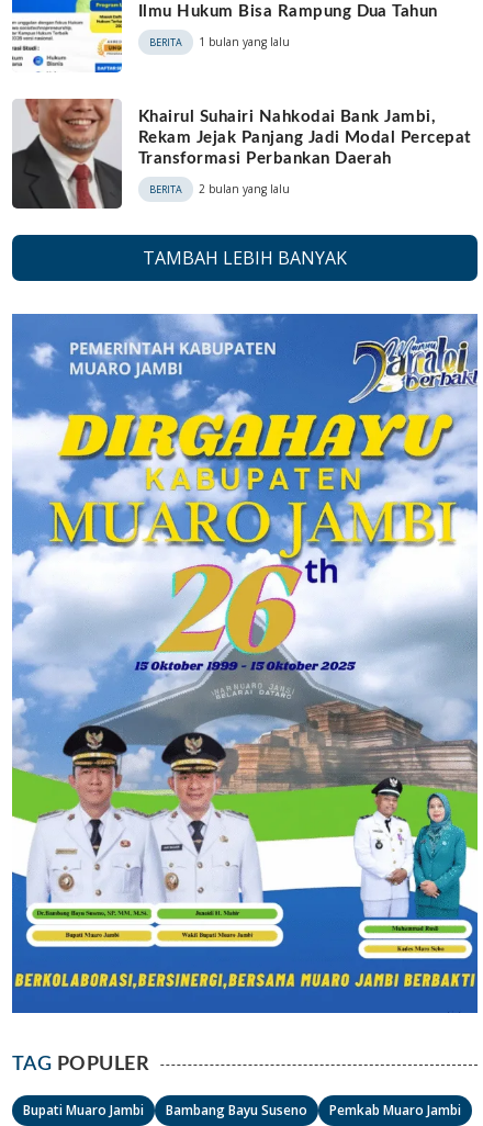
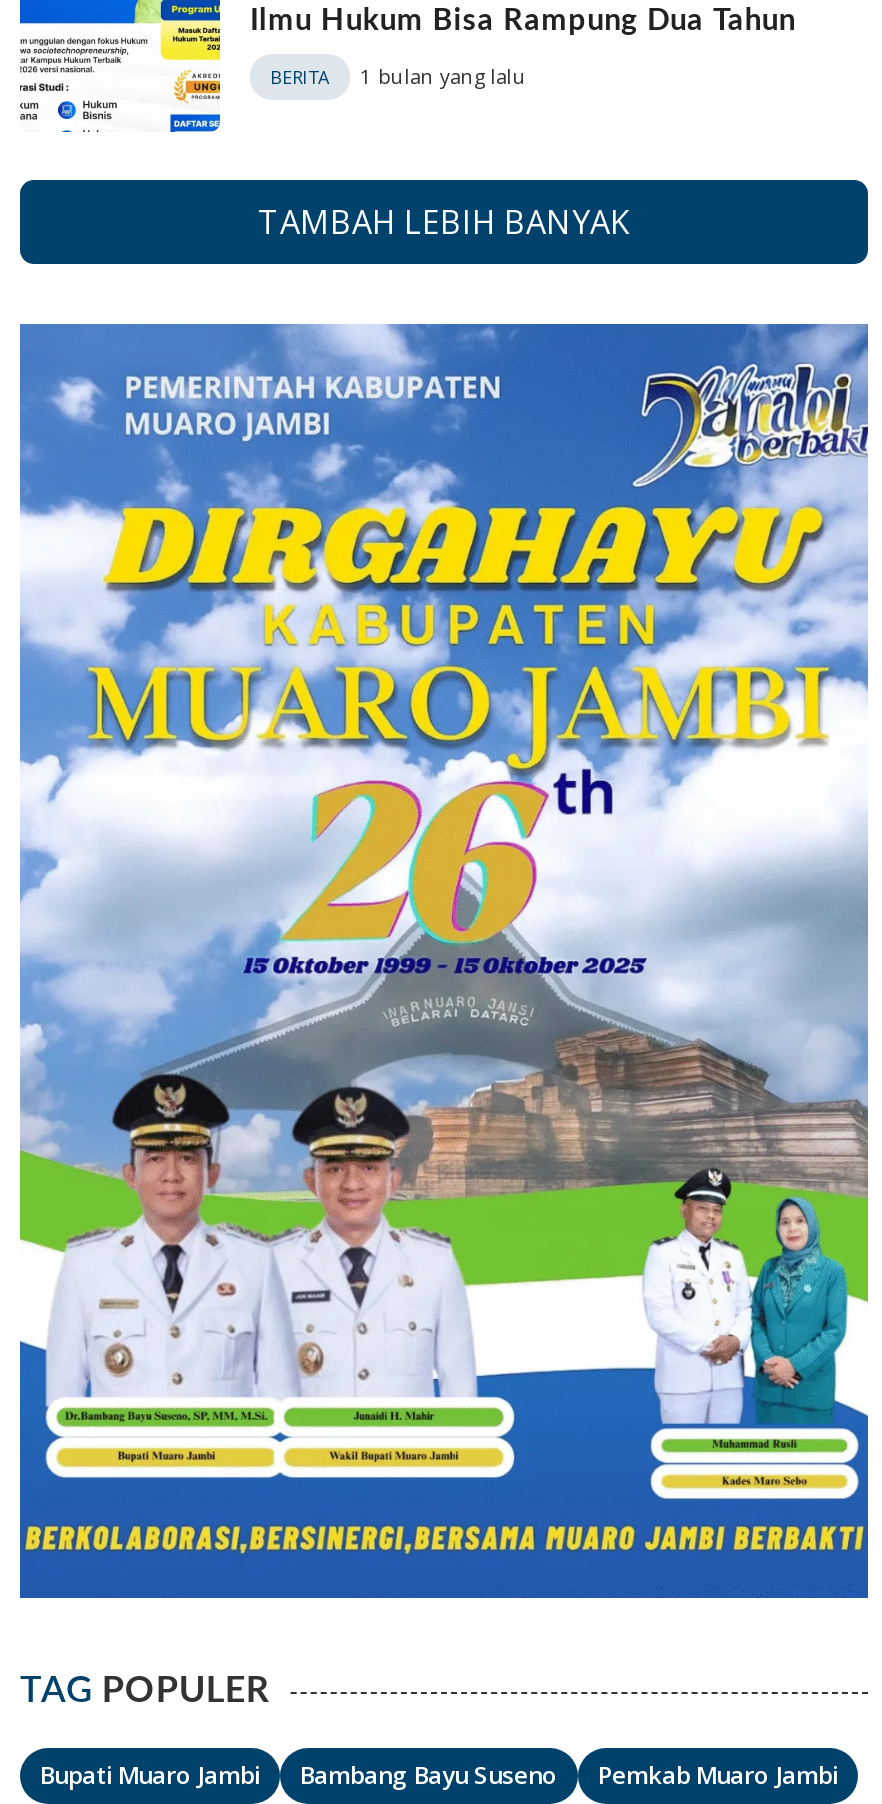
- [image]
- Khairul Suhairi Nahkodai Bank Jambi,
- Rekam Jejak Panjang Jadi Modal Percepat
- Transformasi Perbankan Daerah
- BERITA
- 2 bulan yang lalu
